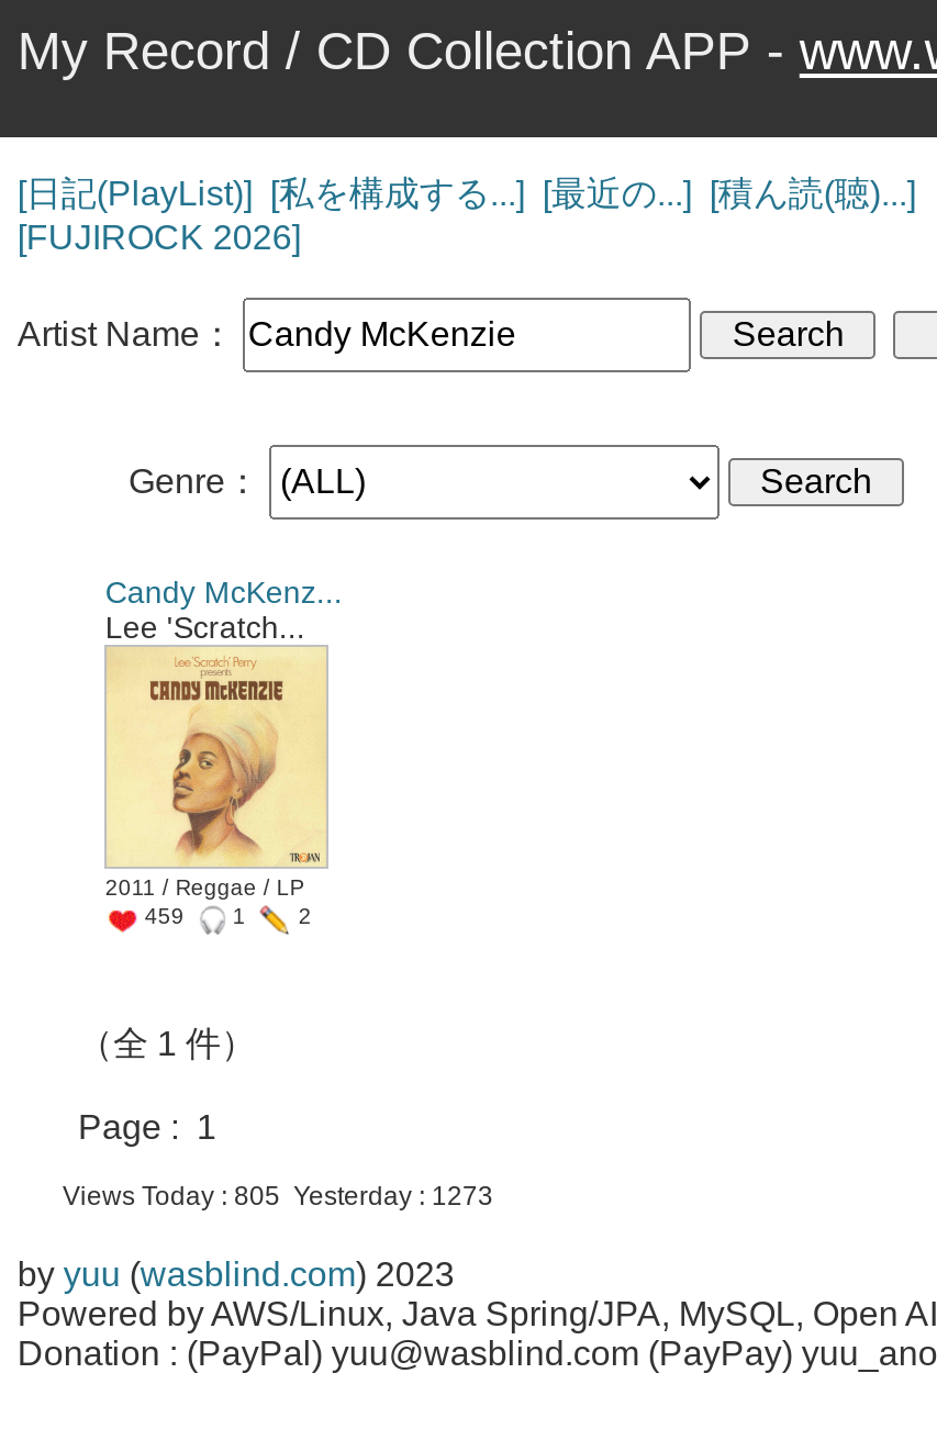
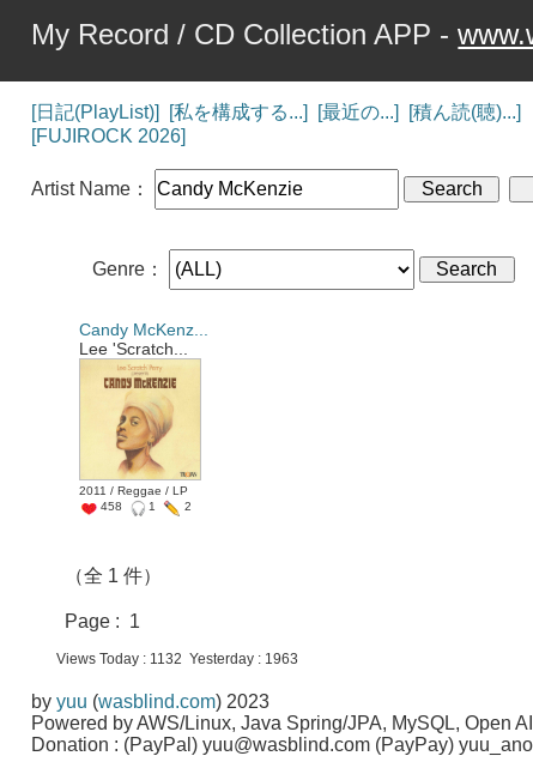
- 459 1
+ 458 1

- Views Today : 805 Yesterday : 1273
+ Views Today : 1132 Yesterday : 1963
